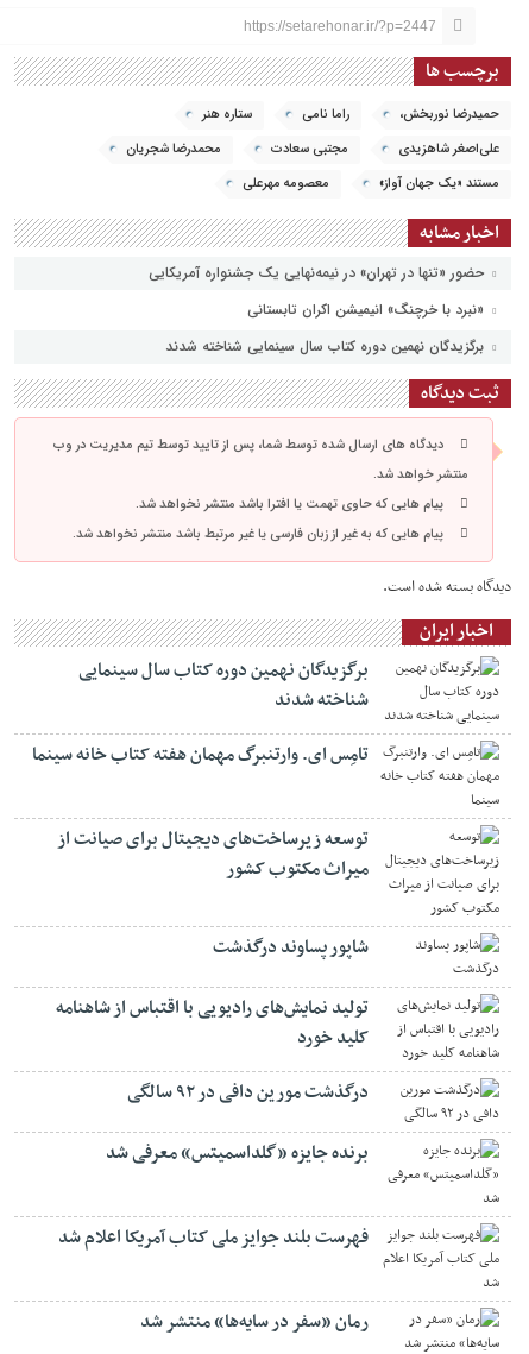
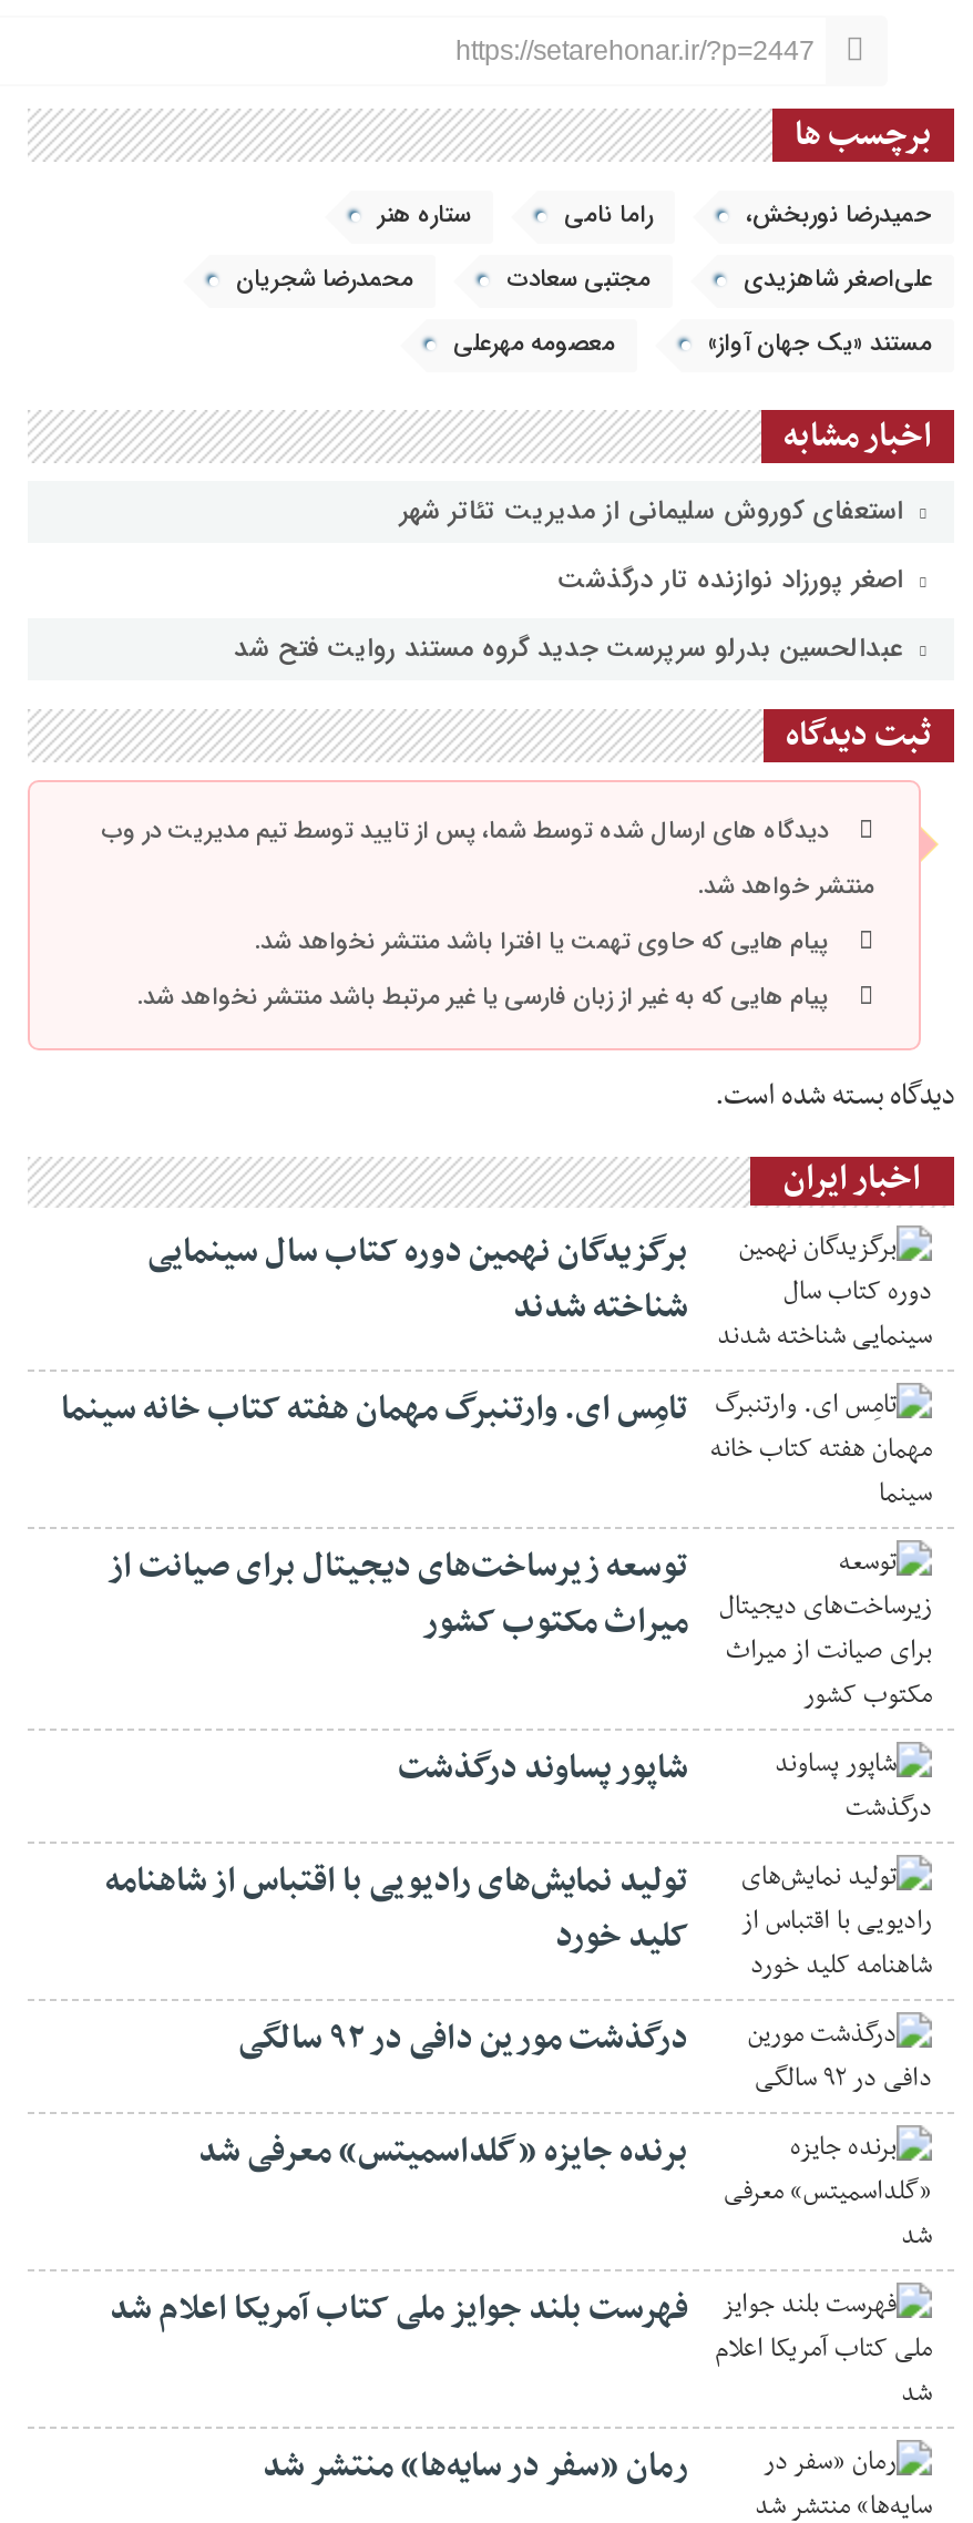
- حضور «تنها در تهران» در نیمه‌نهایی یک جشنواره آمریکایی
+ استعفای کوروش سلیمانی از مدیریت تئاتر شهر

- «نبرد با خرچنگ» انیمیشن اکران تابستانی
+ اصغر پورزاد نوازنده تار درگذشت

- برگزیدگان نهمین دوره کتاب سال سینمایی شناخته شدند
+ عبدالحسین بدرلو سرپرست جدید گروه مستند روایت فتح شد
